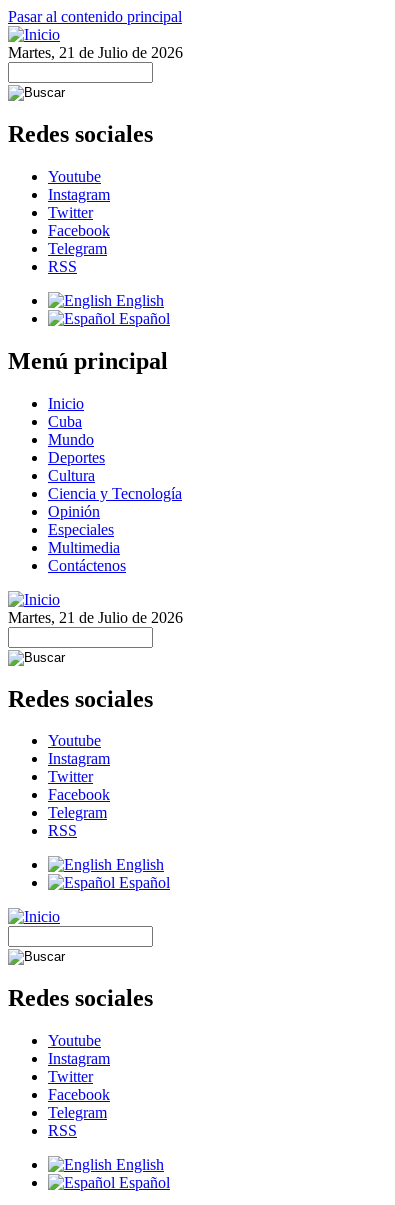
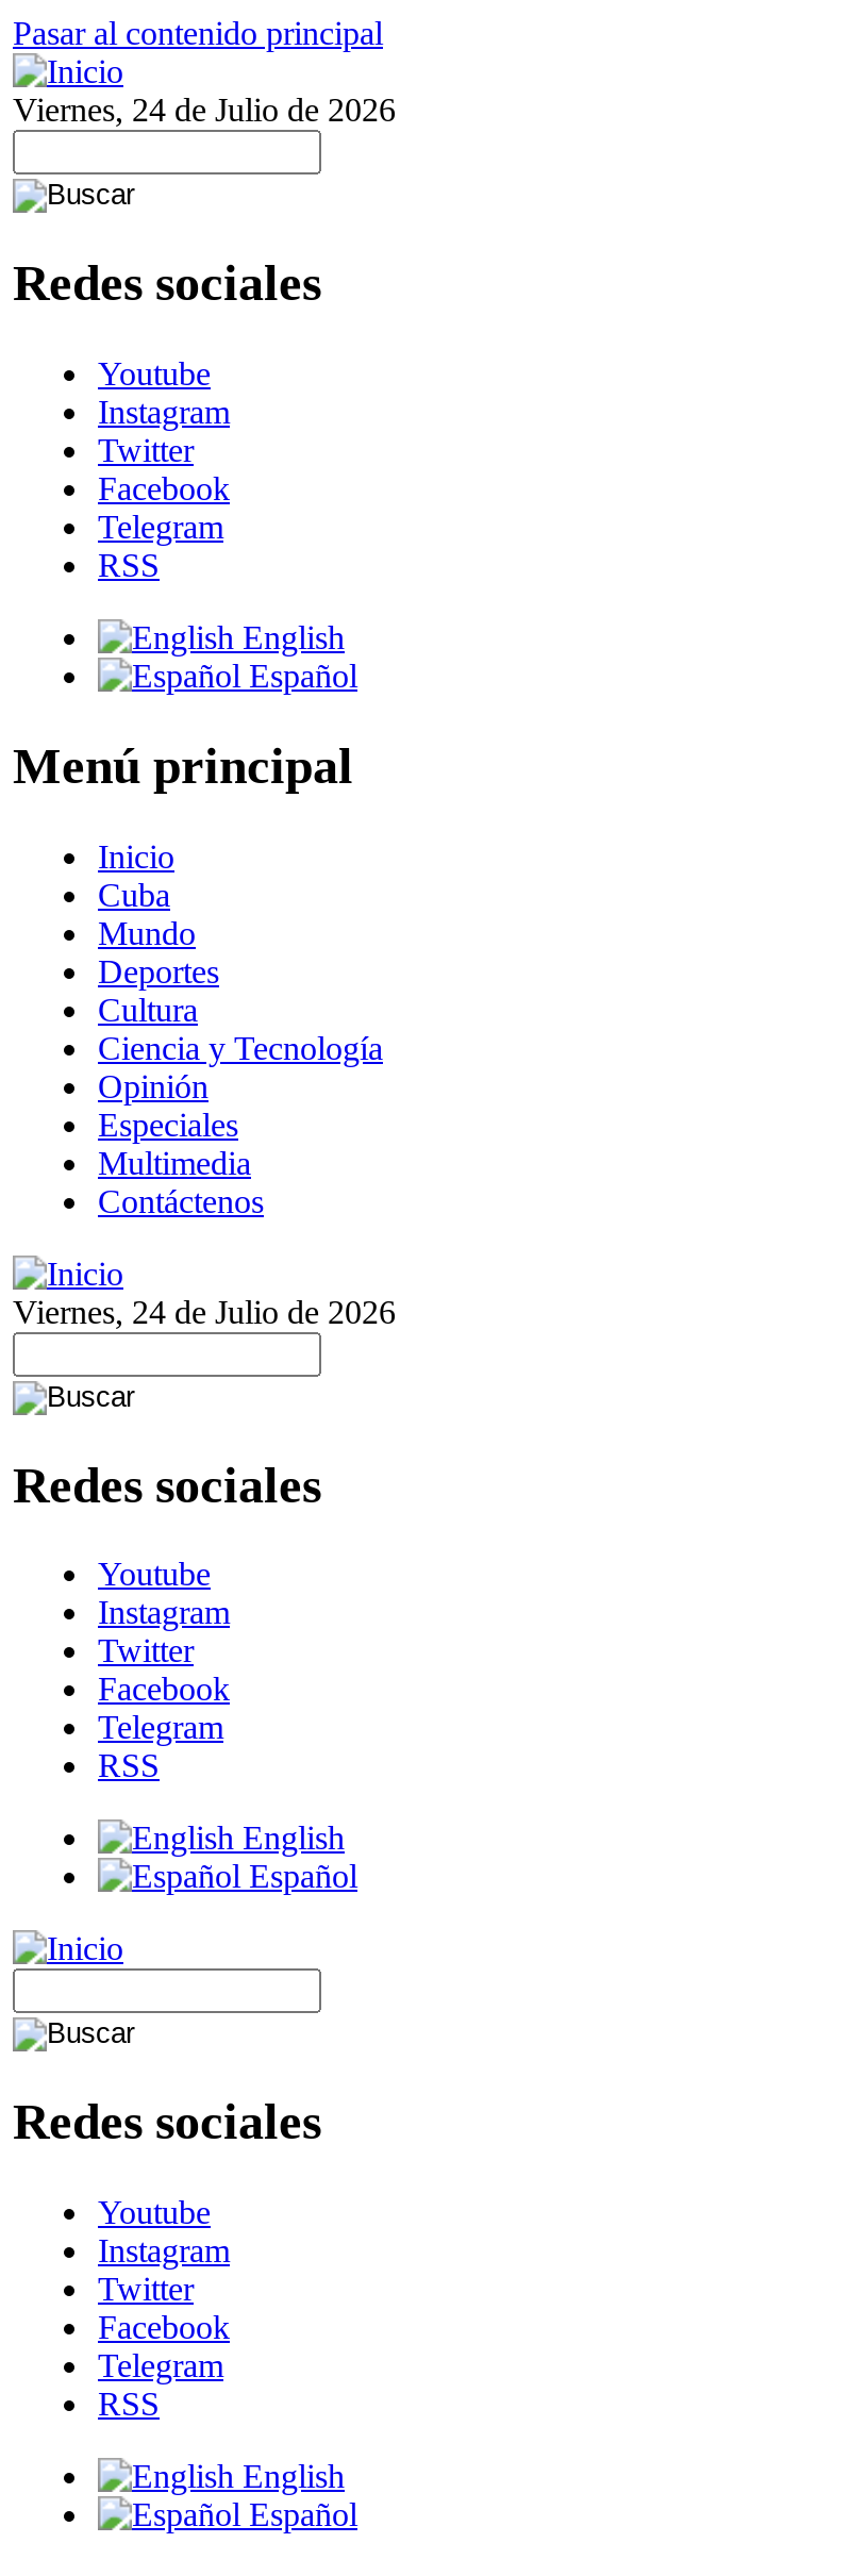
- Martes, 21 de Julio de 2026
+ Viernes, 24 de Julio de 2026

- Martes, 21 de Julio de 2026
+ Viernes, 24 de Julio de 2026
